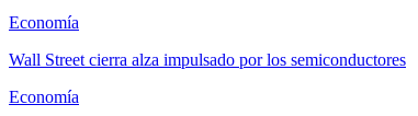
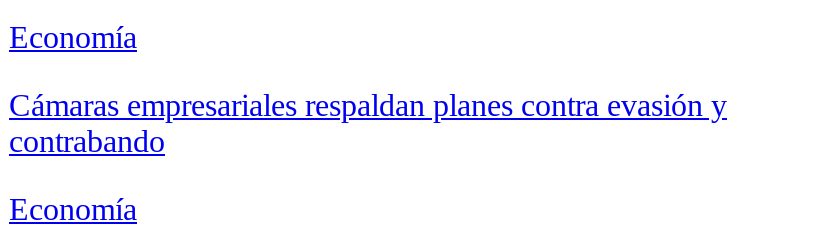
- Wall Street cierra alza impulsado por los semiconductores
+ Cámaras empresariales respaldan planes contra evasión y
+ contrabando
